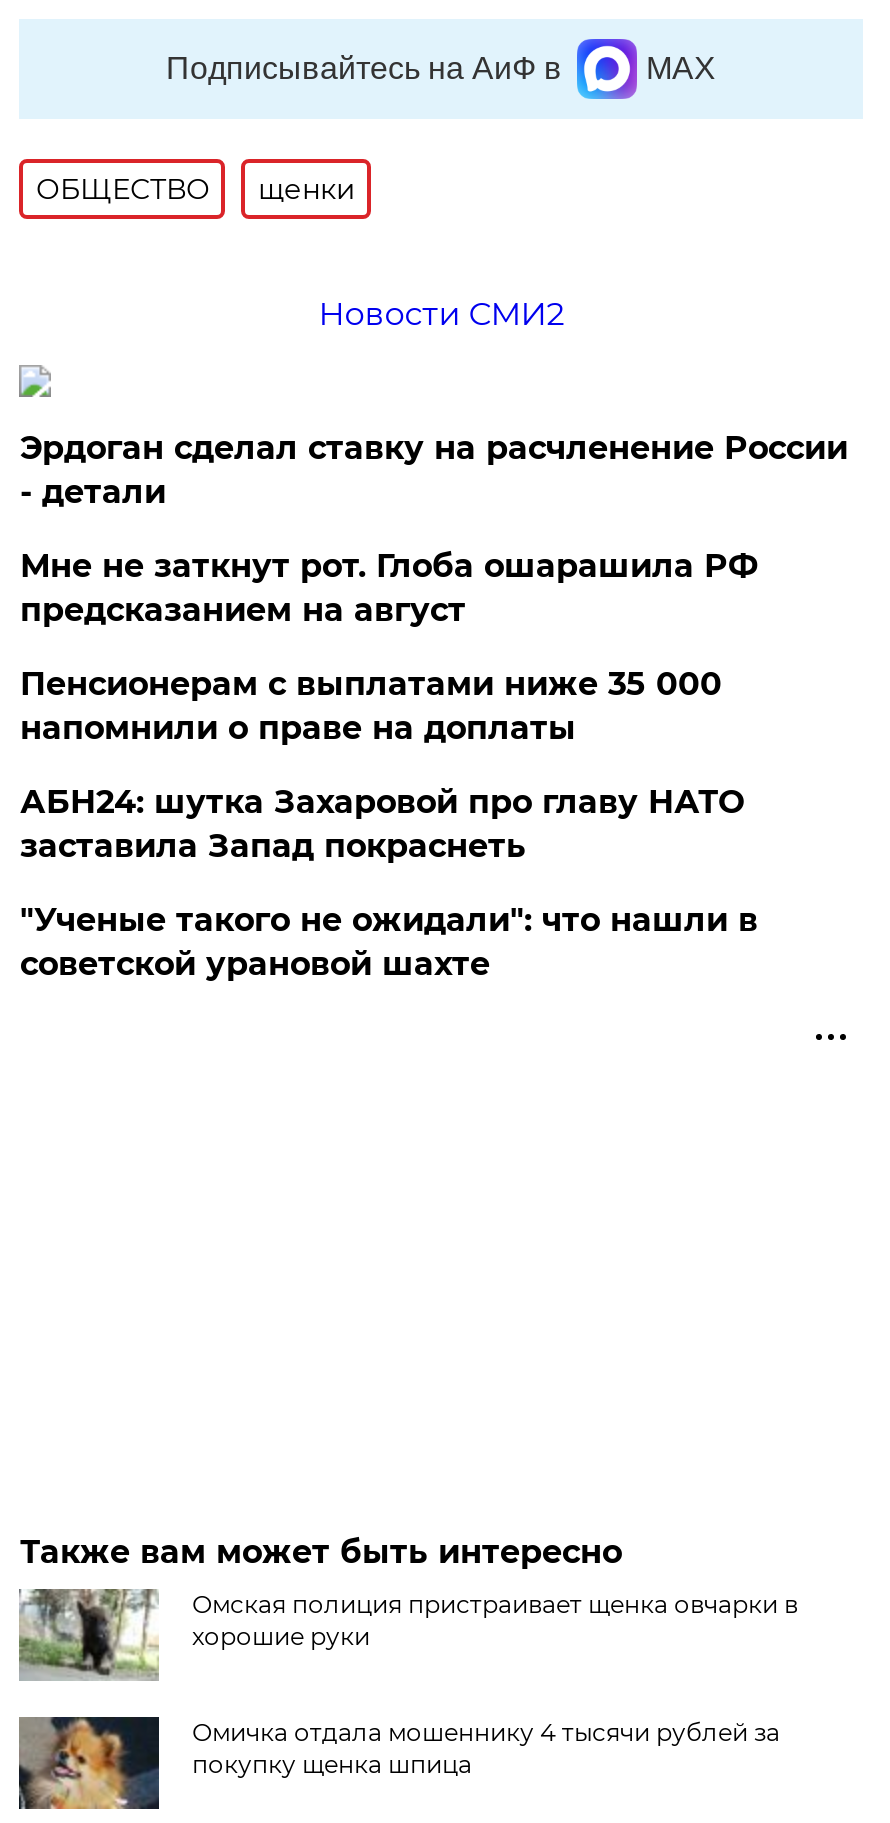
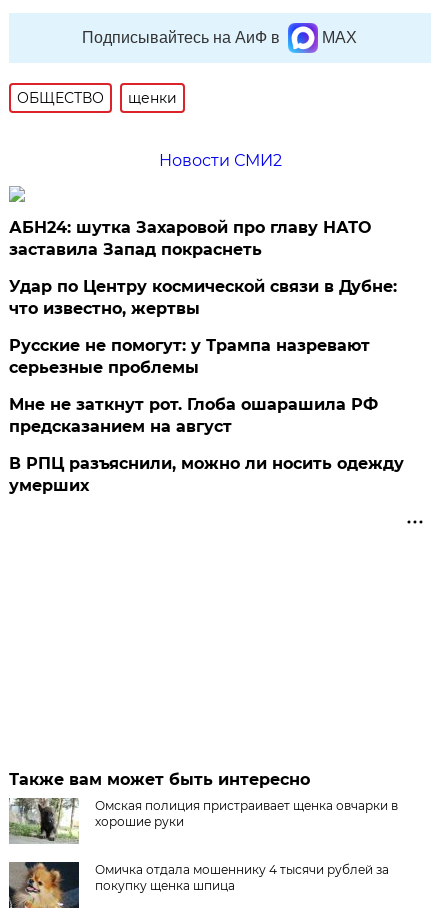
- Эрдоган сделал ставку на расчленение России
- - детали
- Пенсионерам с выплатами ниже 35 000
- напомнили о праве на доплаты

moved down: Мне не заткнут рот. Глоба ошарашила РФ | предсказанием на август

moved up: АБН24: шутка Захаровой про главу НАТО | заставила Запад покраснеть

- "Ученые такого не ожидали": что нашли в
- советской урановой шахте
+ Удар по Центру космической связи в Дубне:
+ что известно, жертвы
+ Русские не помогут: у Трампа назревают
+ серьезные проблемы
+ В РПЦ разъяснили, можно ли носить одежду
+ умерших
